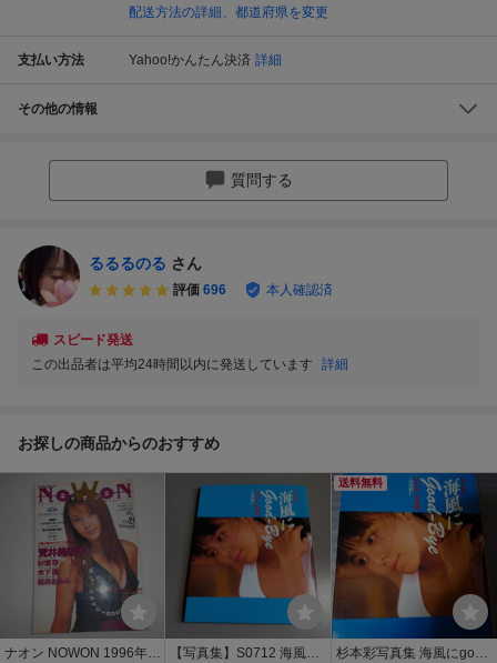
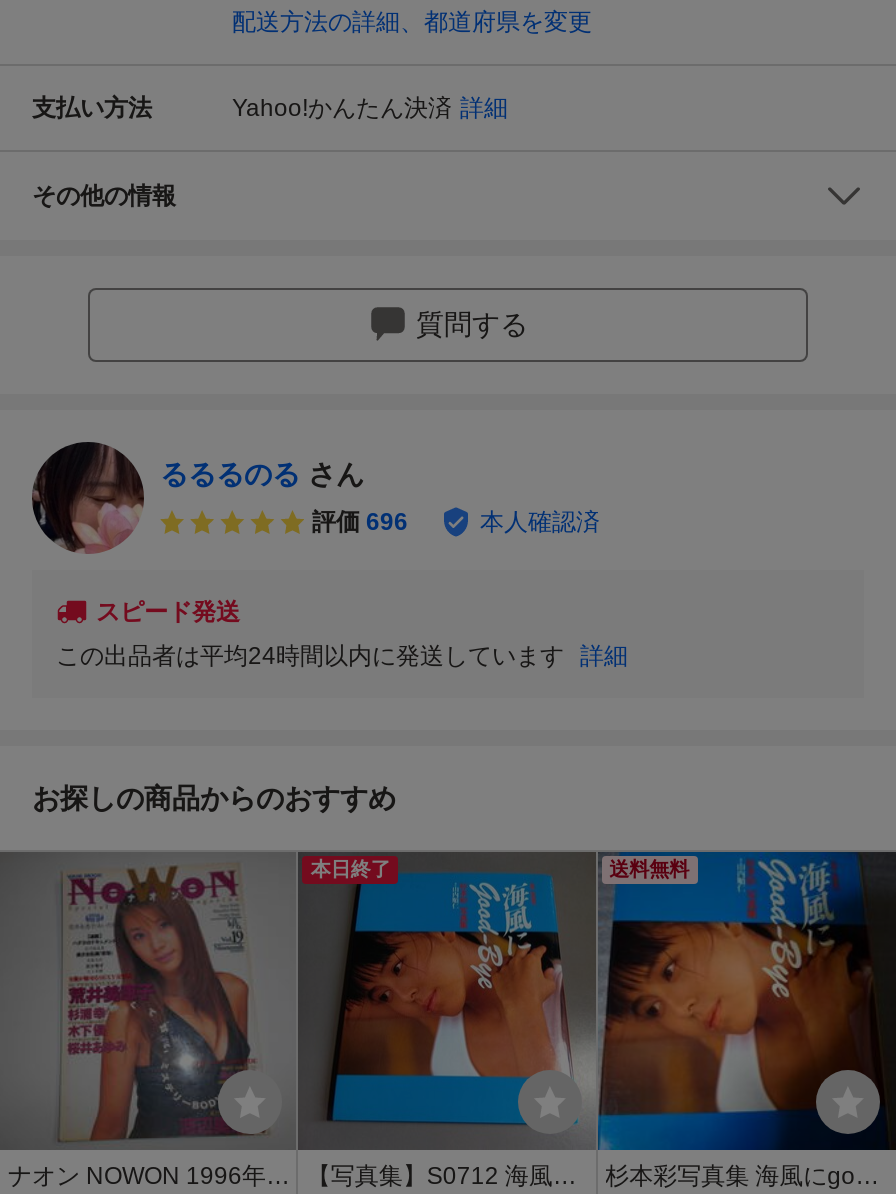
+ 本日終了
